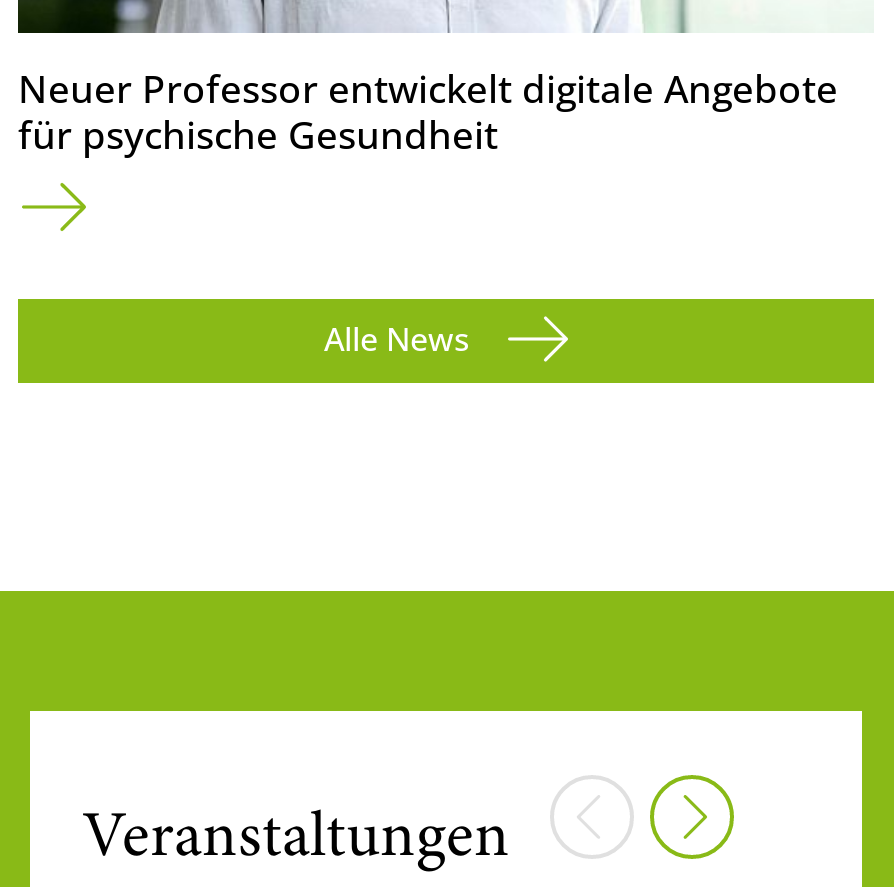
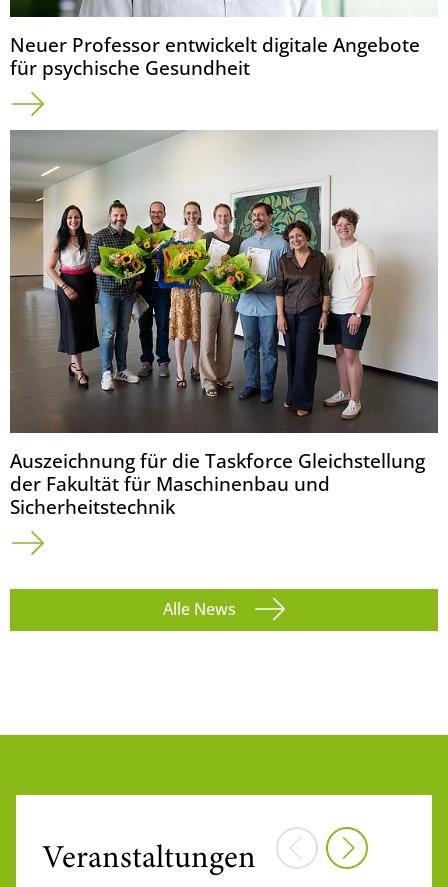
+ [image]
+ Auszeichnung für die Taskforce Gleichstellung
+ der Fakultät für Maschinenbau und
+ Sicherheitstechnik
